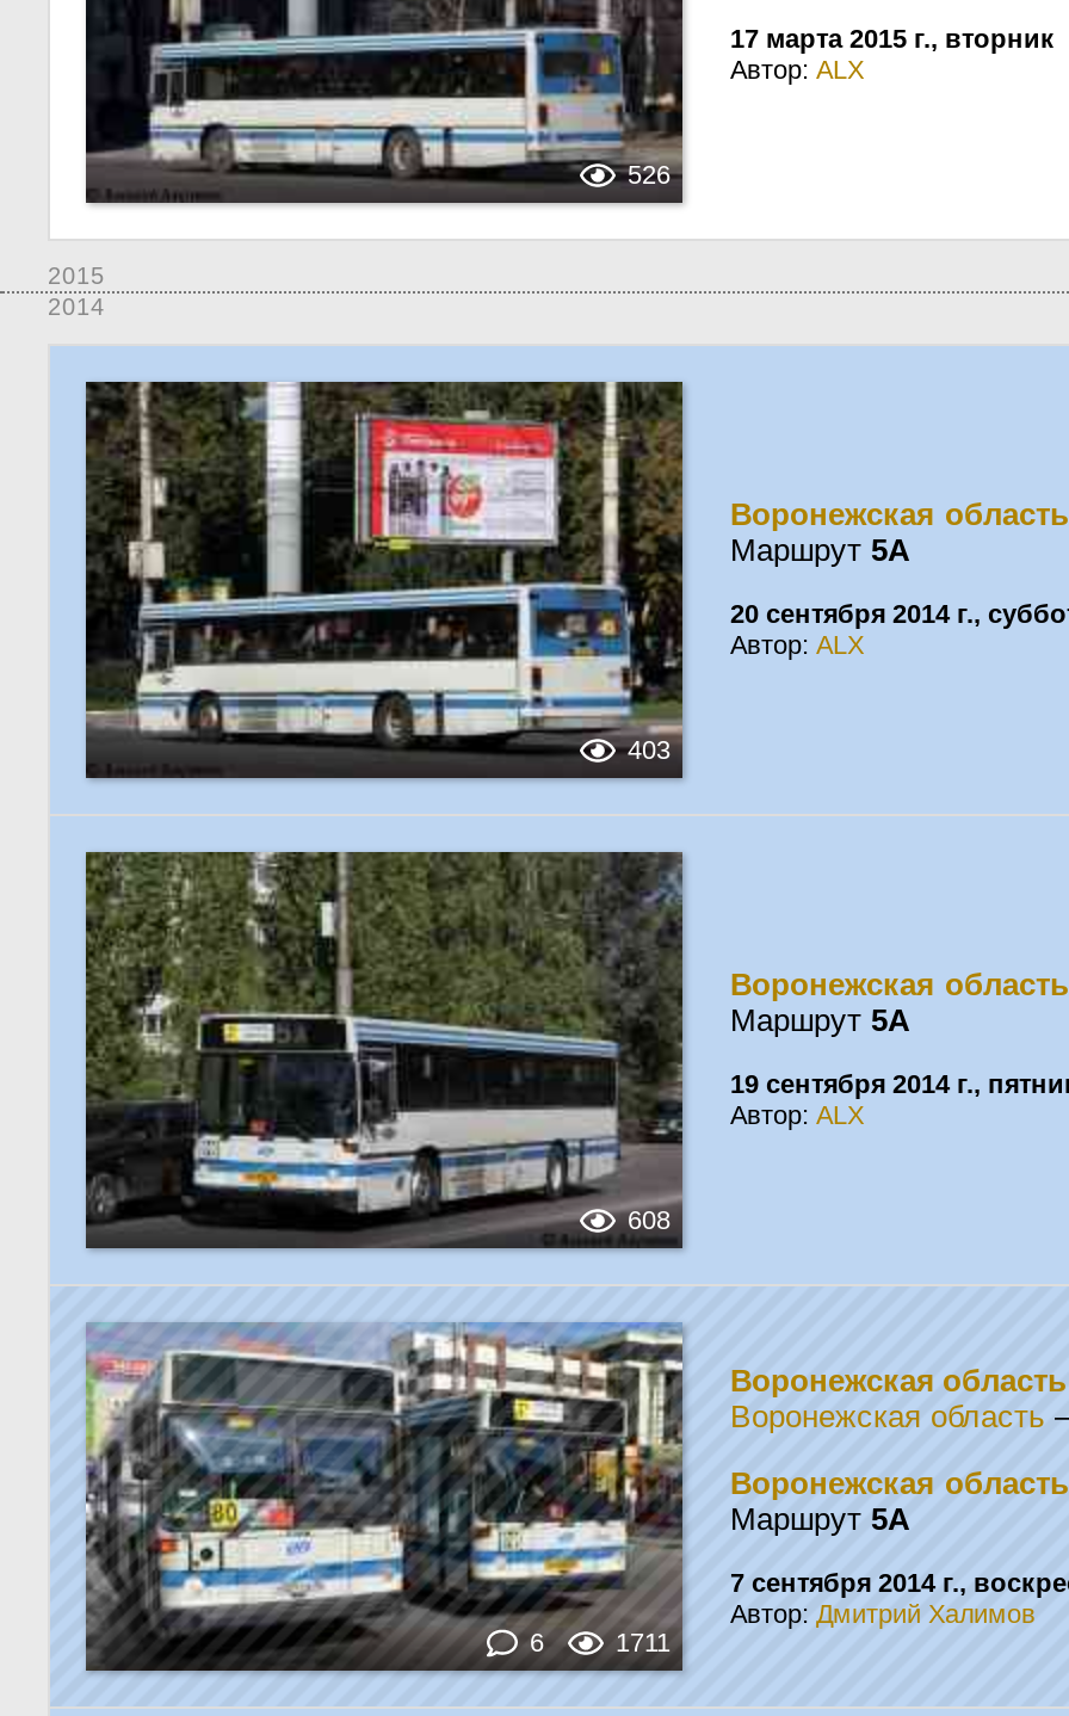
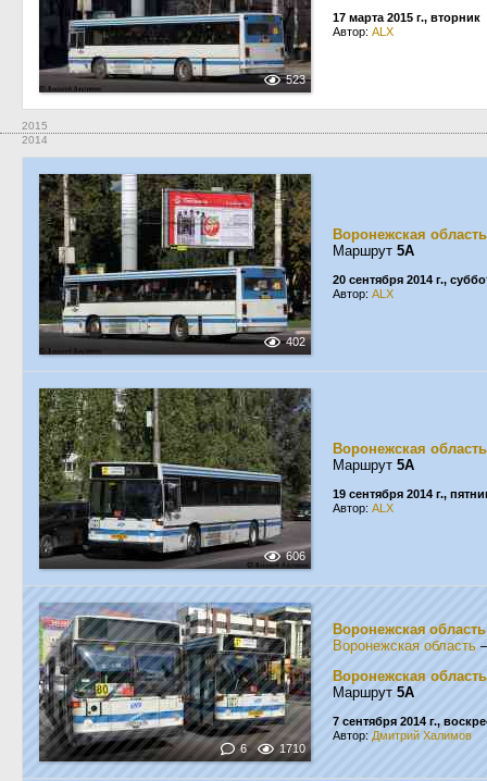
- 526
+ 523

- 403
+ 402

- 608
+ 606

- 1711
+ 1710
